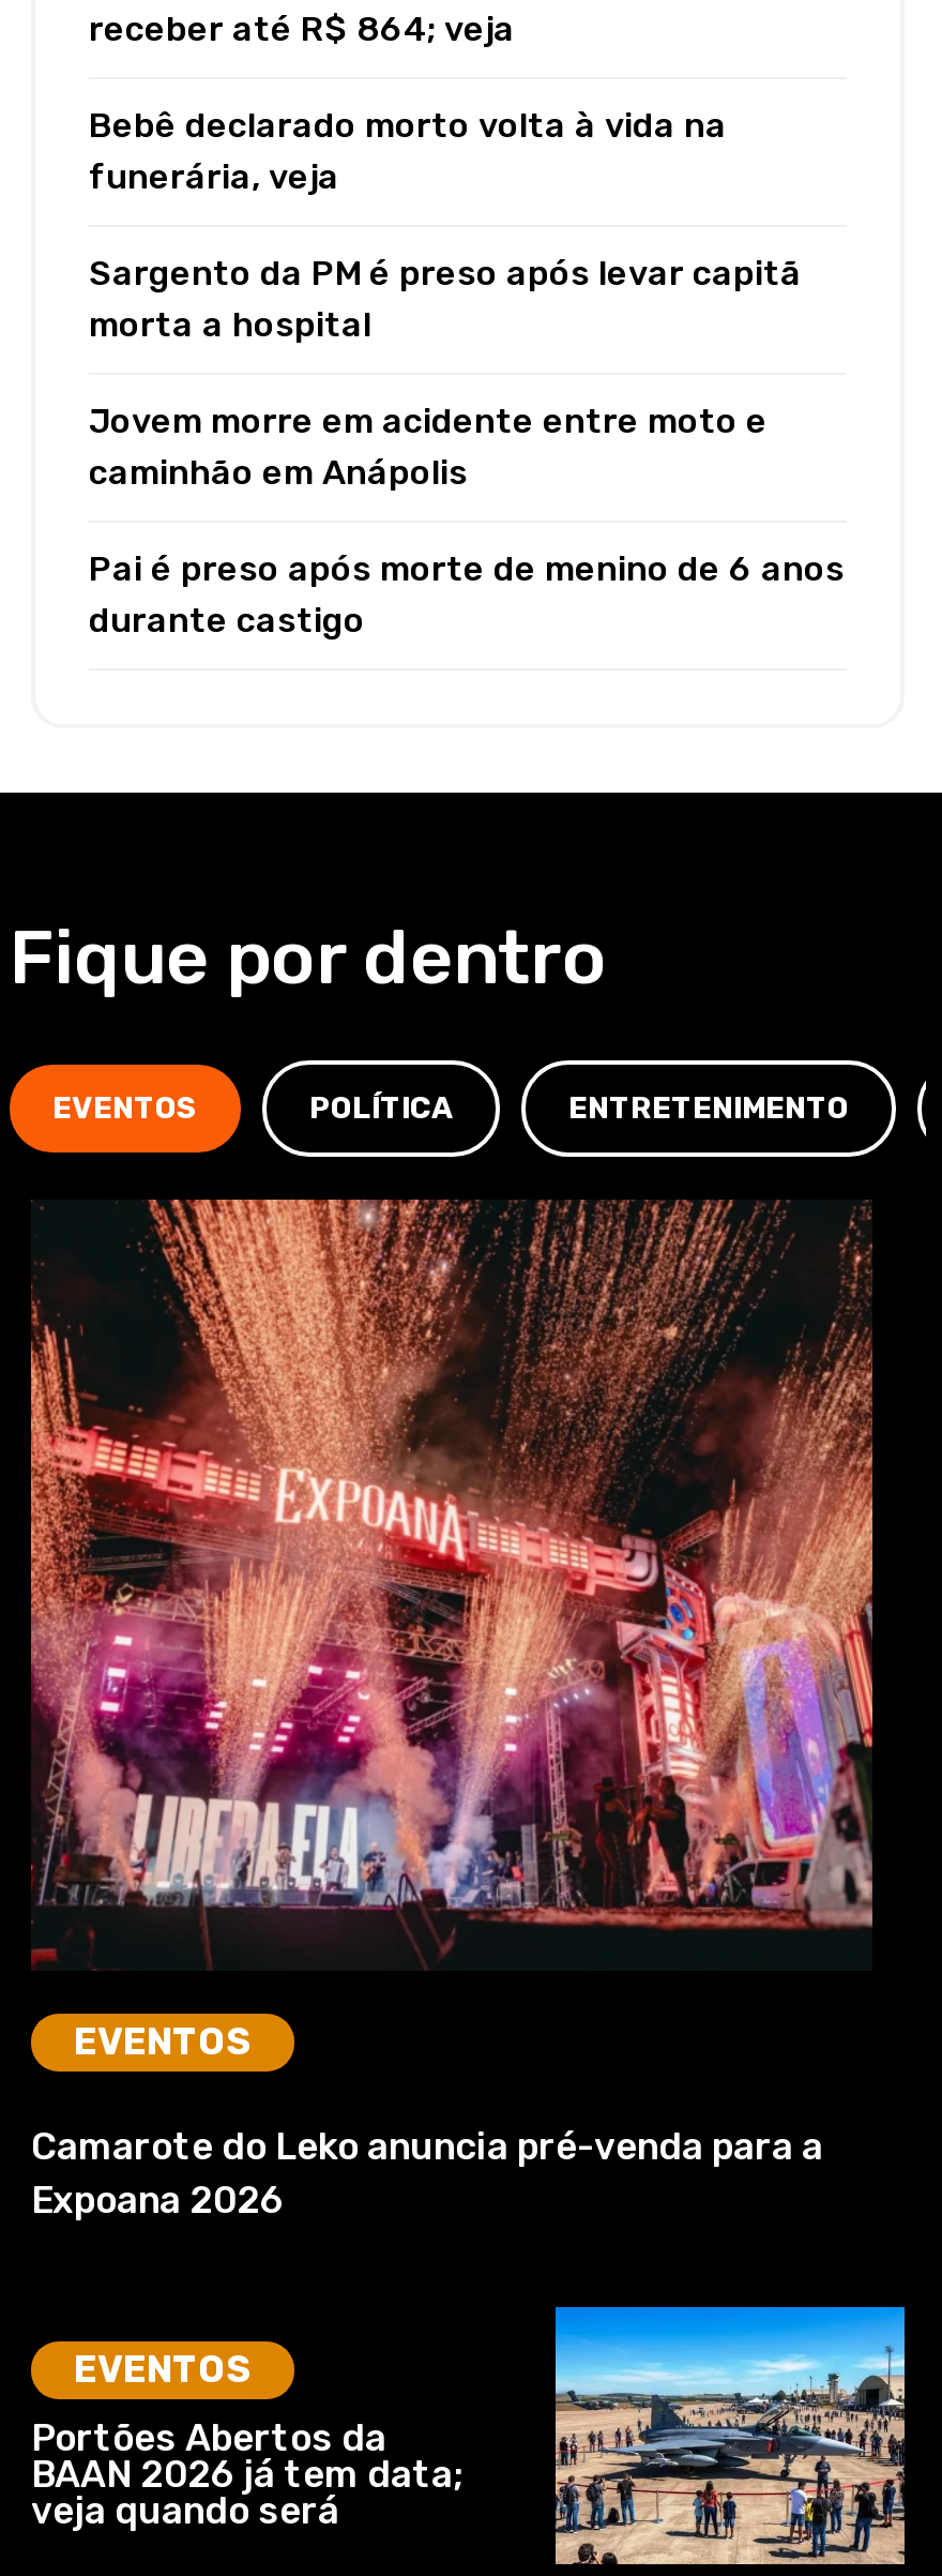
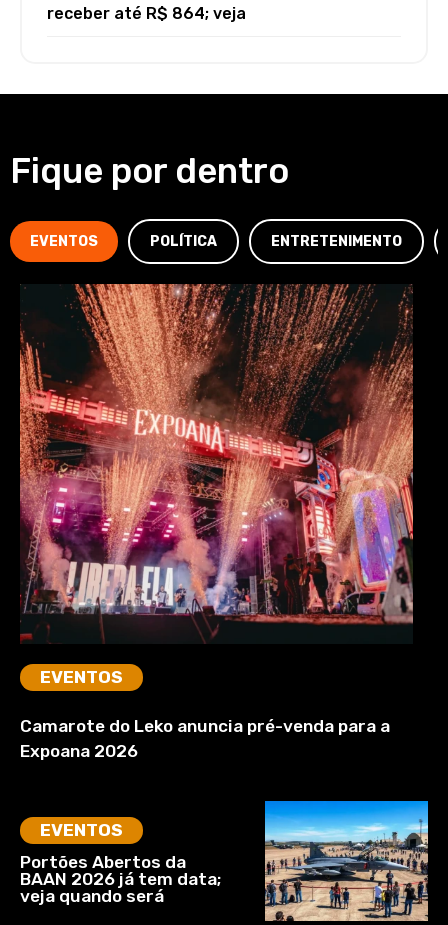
- Bebê declarado morto volta à vida na
- funerária, veja
- Sargento da PM é preso após levar capitã
- morta a hospital
- Jovem morre em acidente entre moto e
- caminhão em Anápolis
- Pai é preso após morte de menino de 6 anos
- durante castigo
